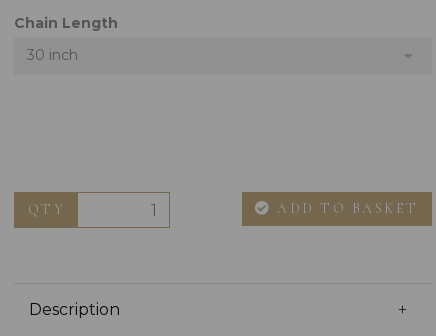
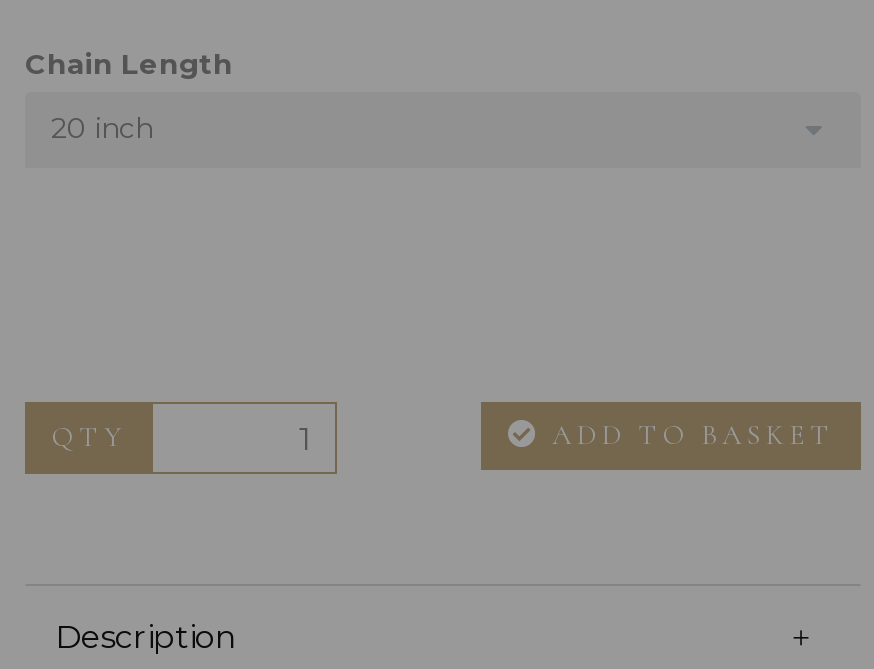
- 30 inch
+ 20 inch
